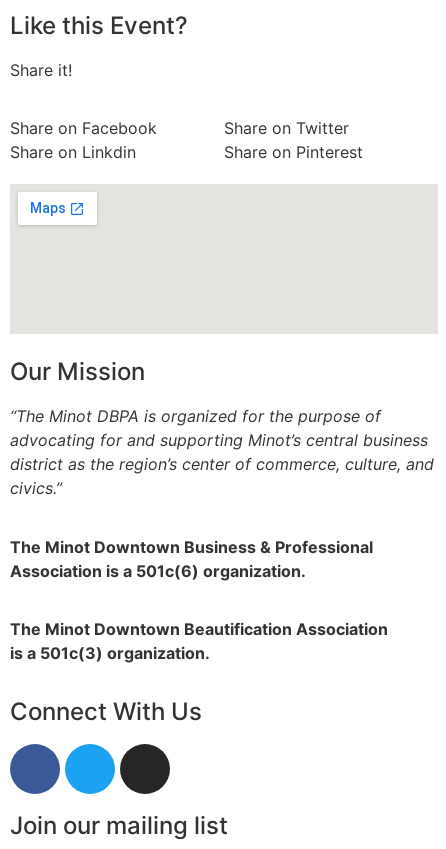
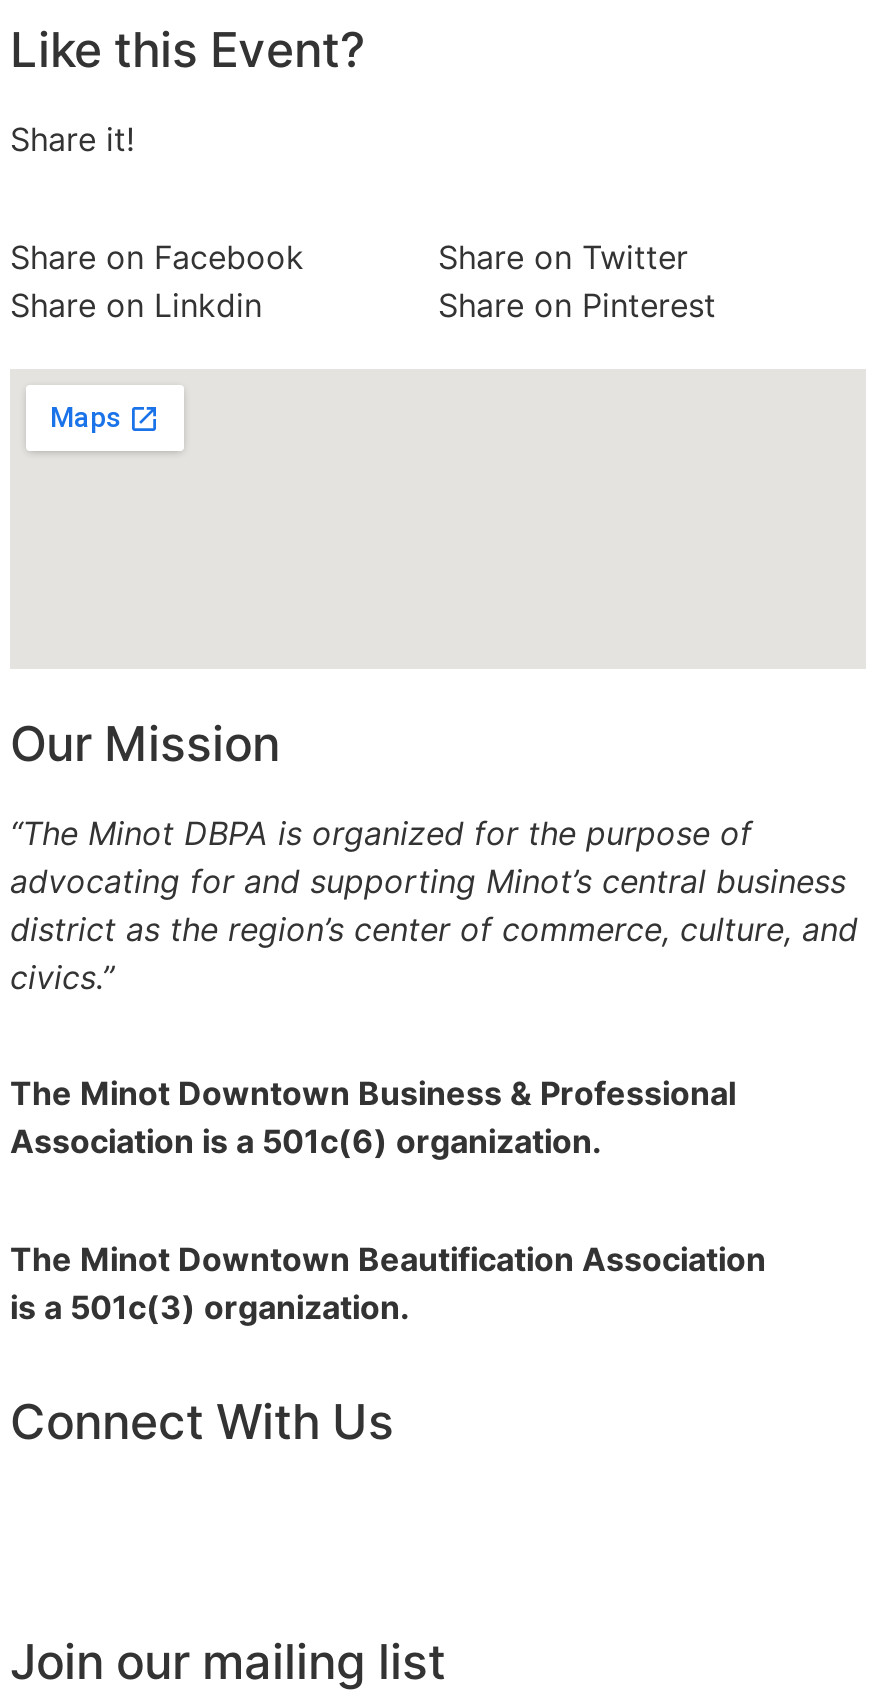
- [image]
